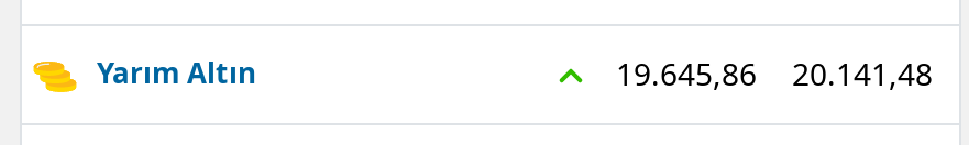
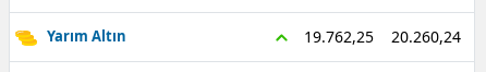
- 19.645,86
+ 19.762,25

- 20.141,48
+ 20.260,24
